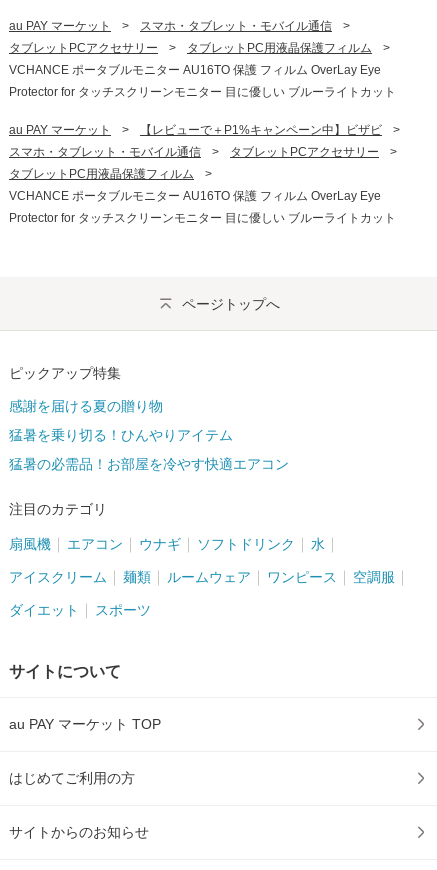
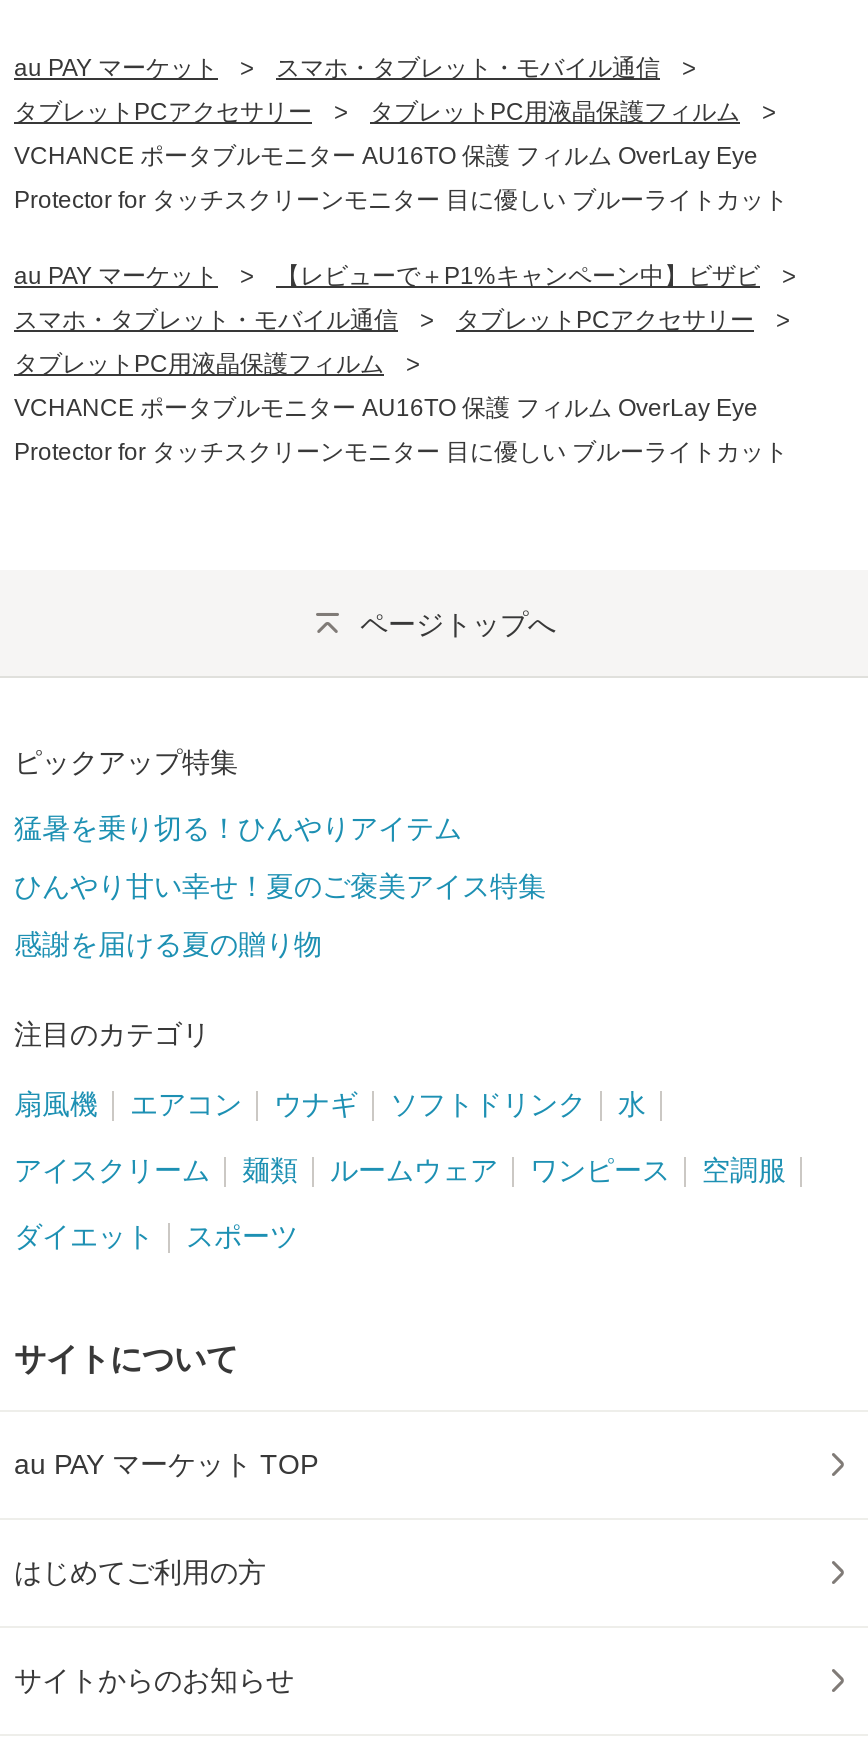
+ ひんやり甘い幸せ！夏のご褒美アイス特集

moved down: 感謝を届ける夏の贈り物

moved up: 猛暑を乗り切る！ひんやりアイテム

- 猛暑の必需品！お部屋を冷やす快適エアコン
